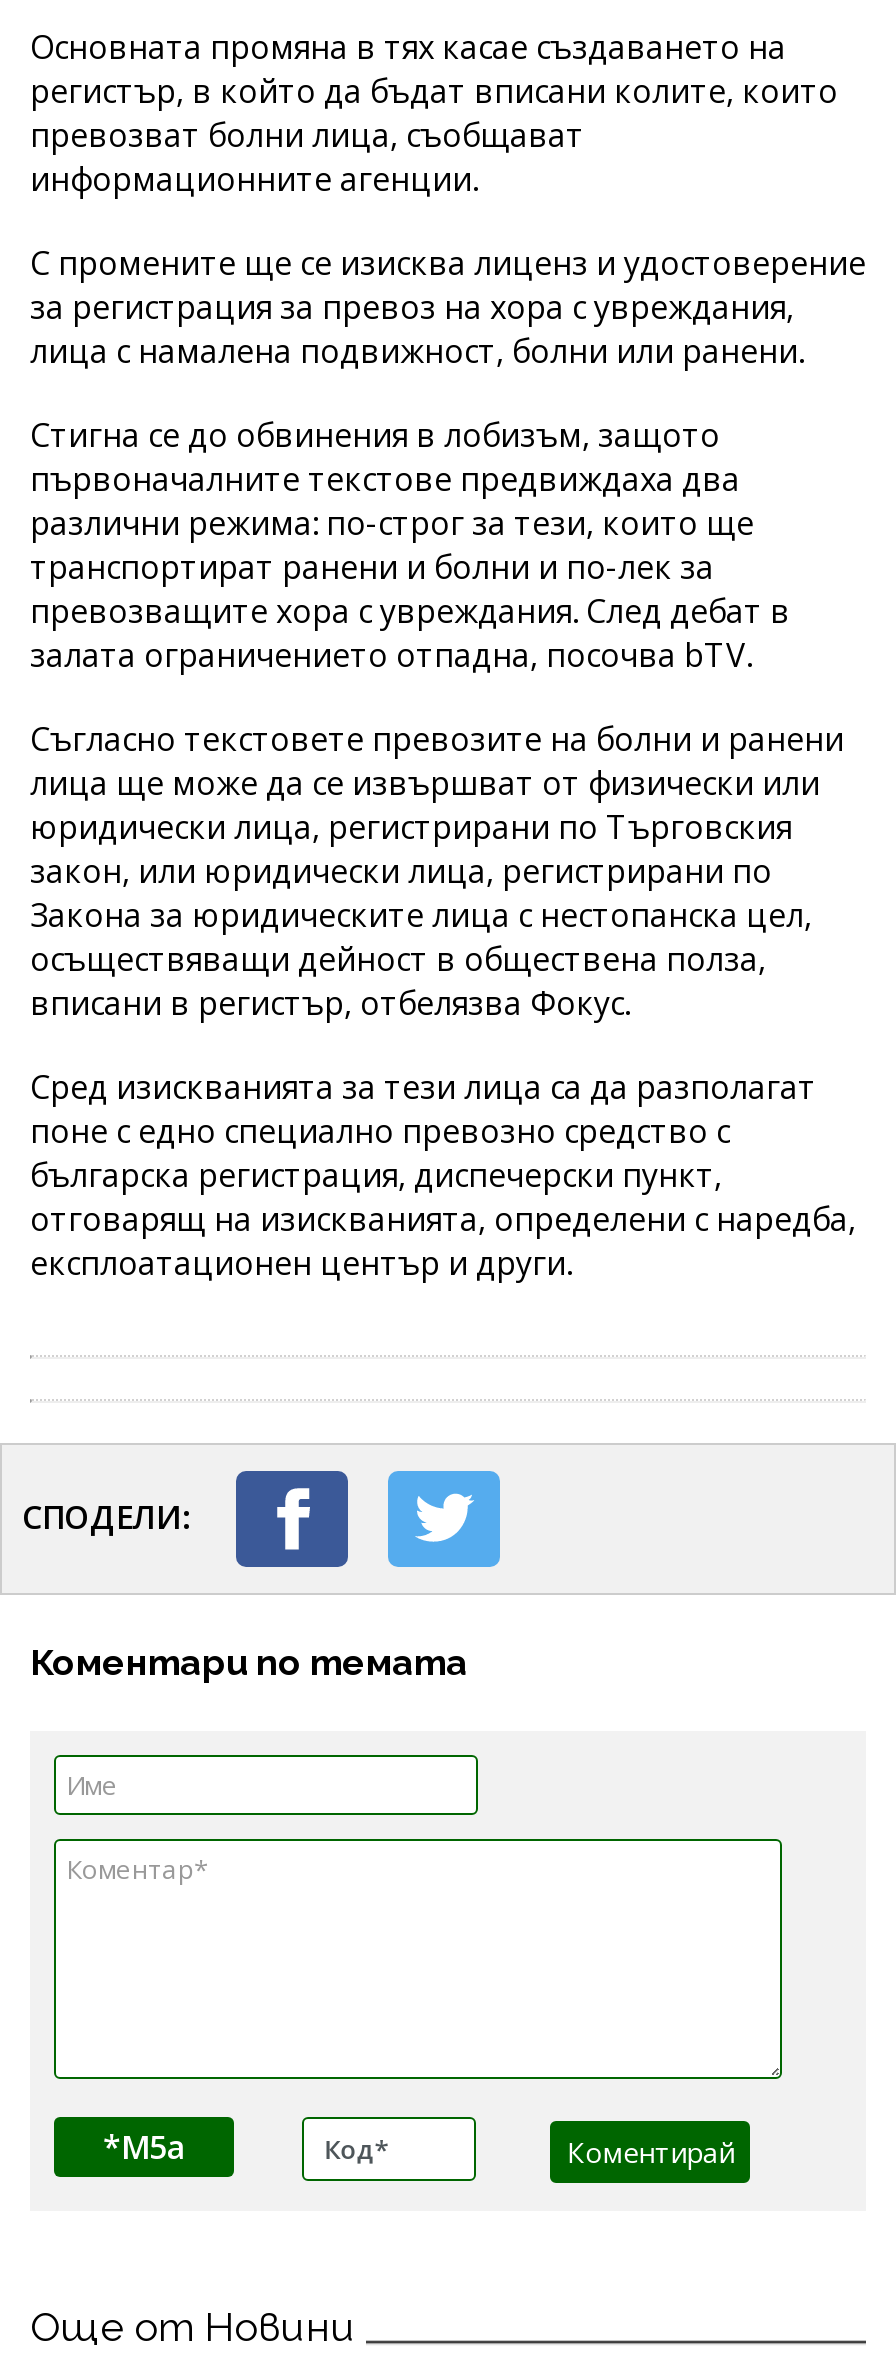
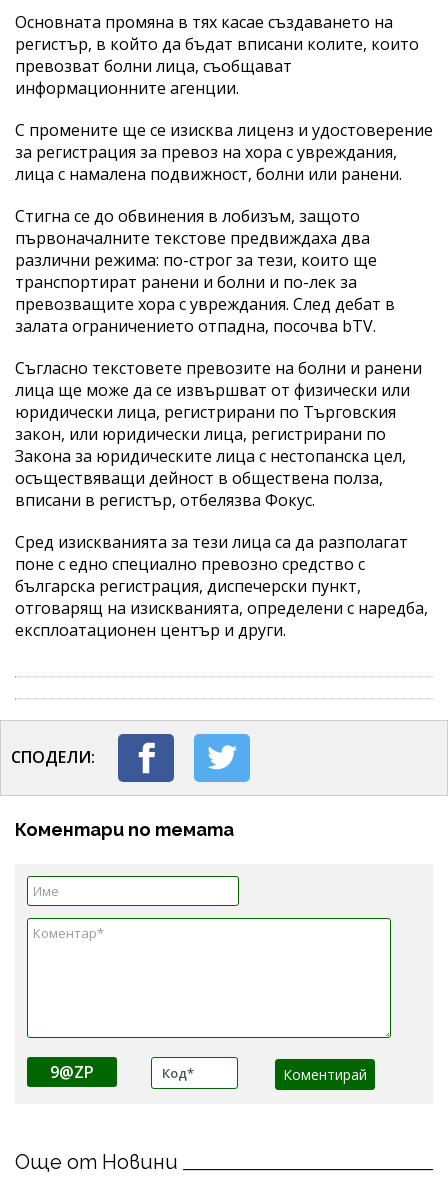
- *M5a
+ 9@ZP
